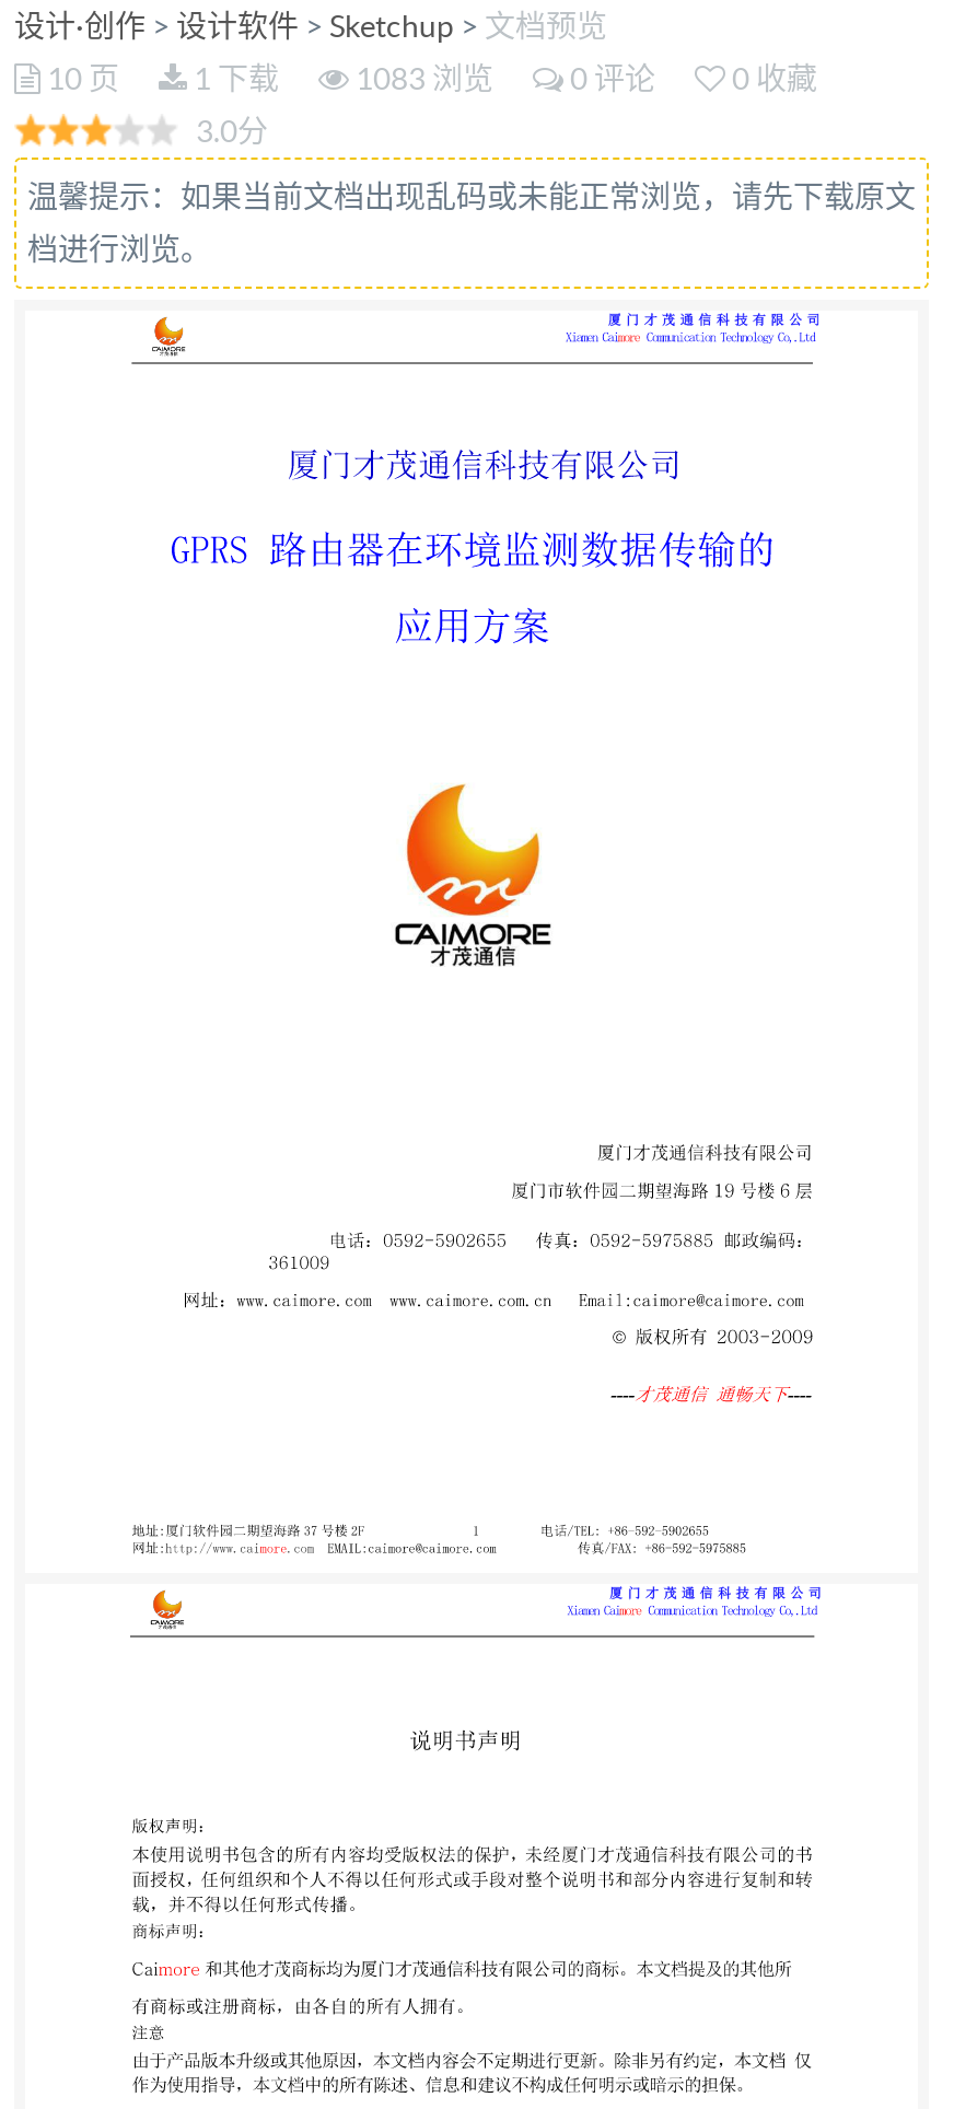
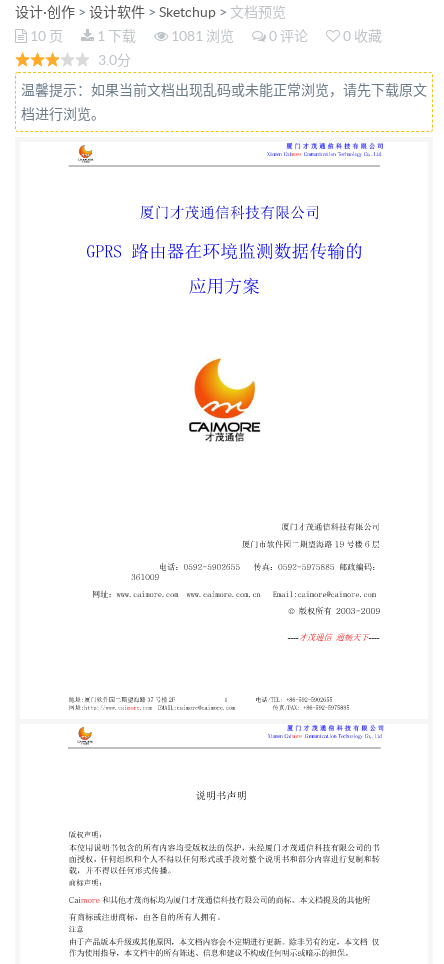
- 10 页 1 下载 1083 浏览 0 评论 0 收藏
+ 10 页 1 下载 1081 浏览 0 评论 0 收藏
